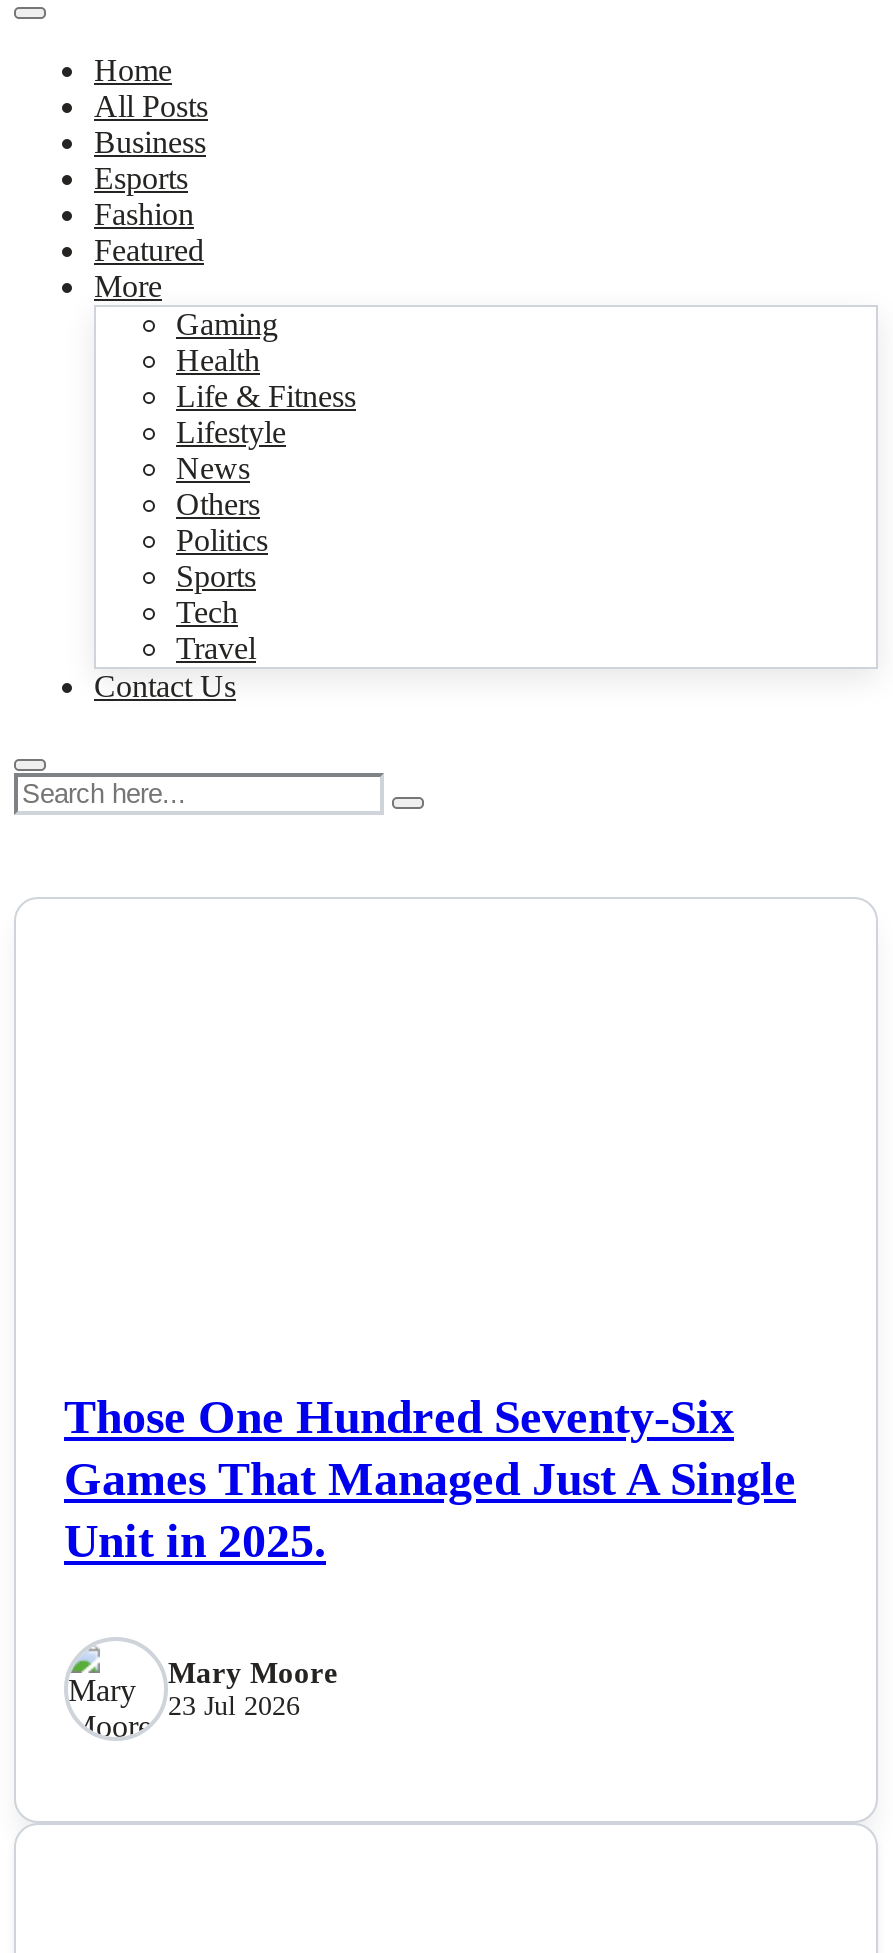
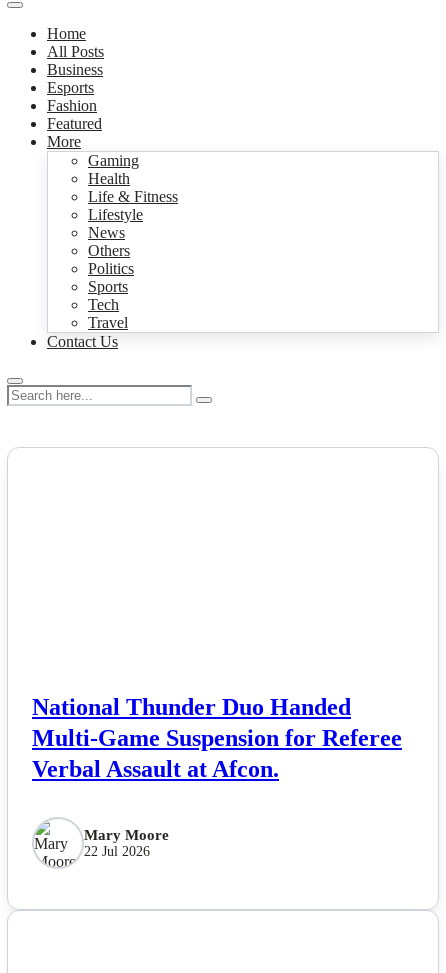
- Those One Hundred Seventy-Six
- Games That Managed Just A Single
- Unit in 2025.
+ National Thunder Duo Handed
+ Multi-Game Suspension for Referee
+ Verbal Assault at Afcon.

- 23 Jul 2026
+ 22 Jul 2026
